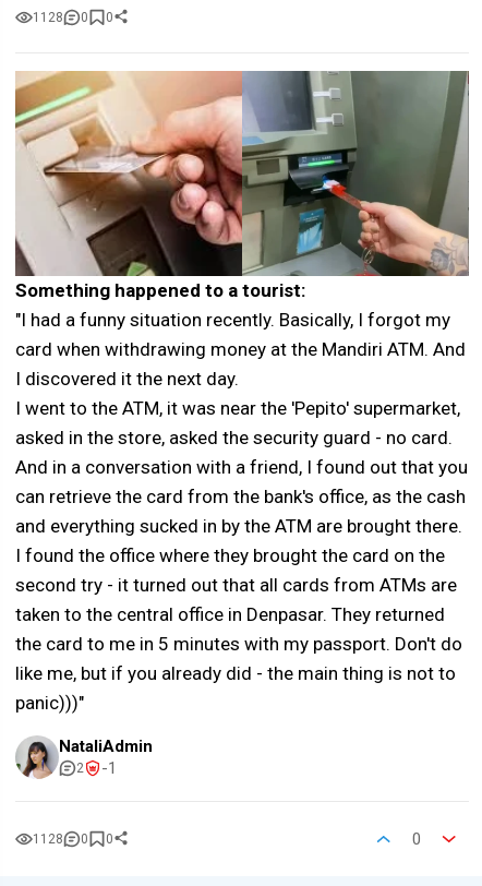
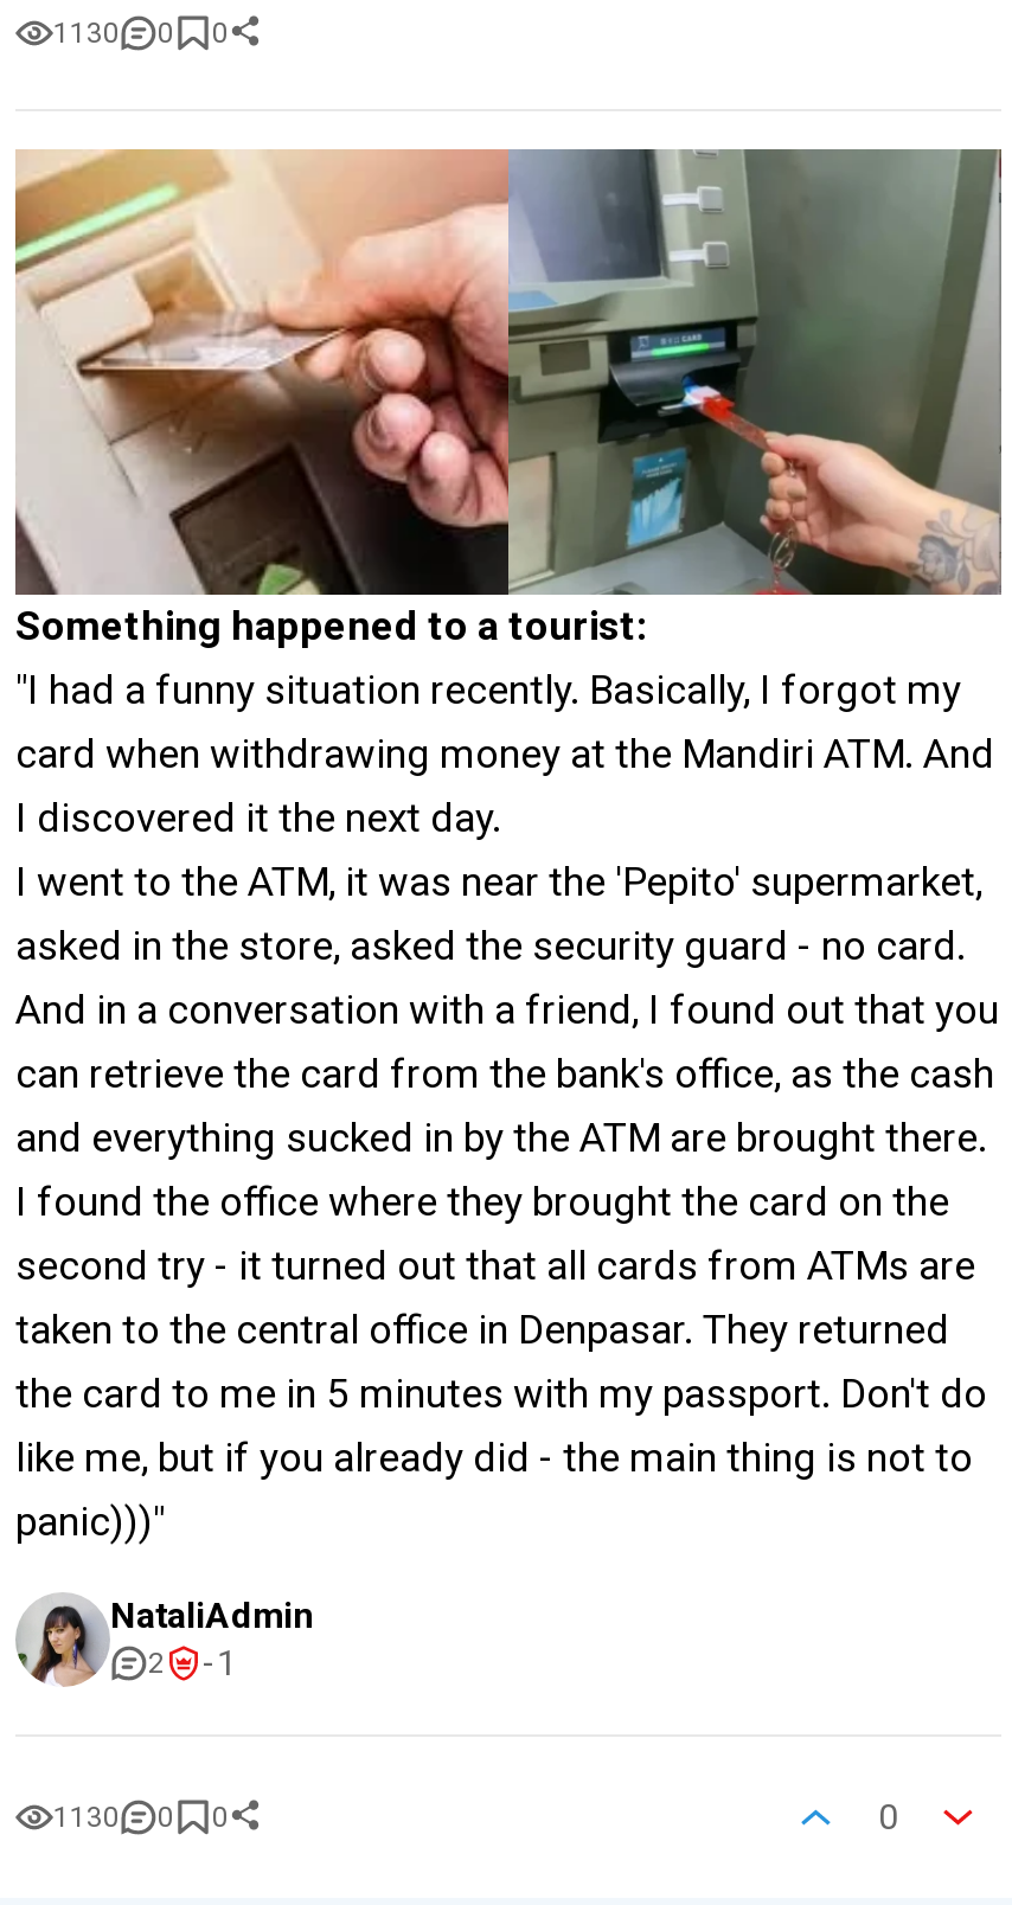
- 1128 0 0
+ 1130 0 0

- 1128 0 0
+ 1130 0 0
